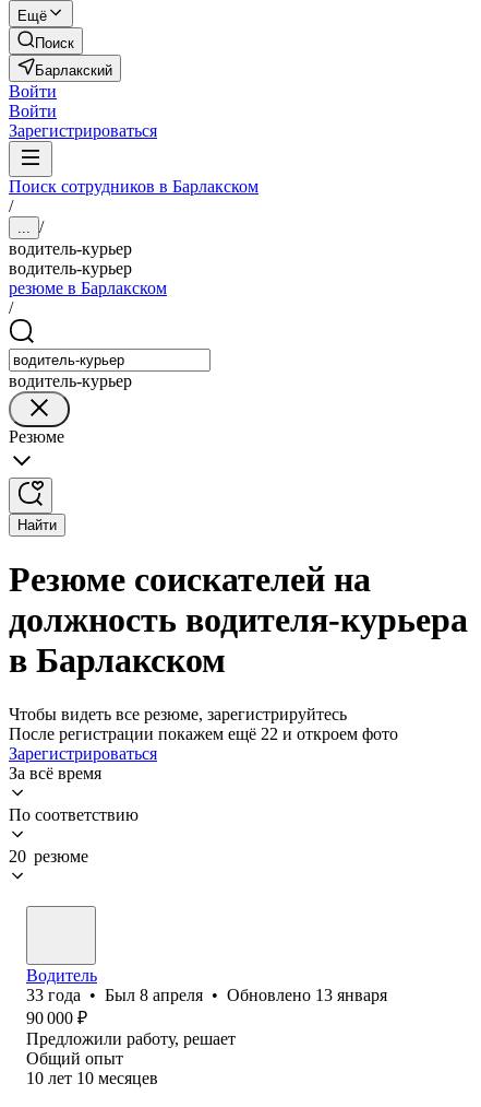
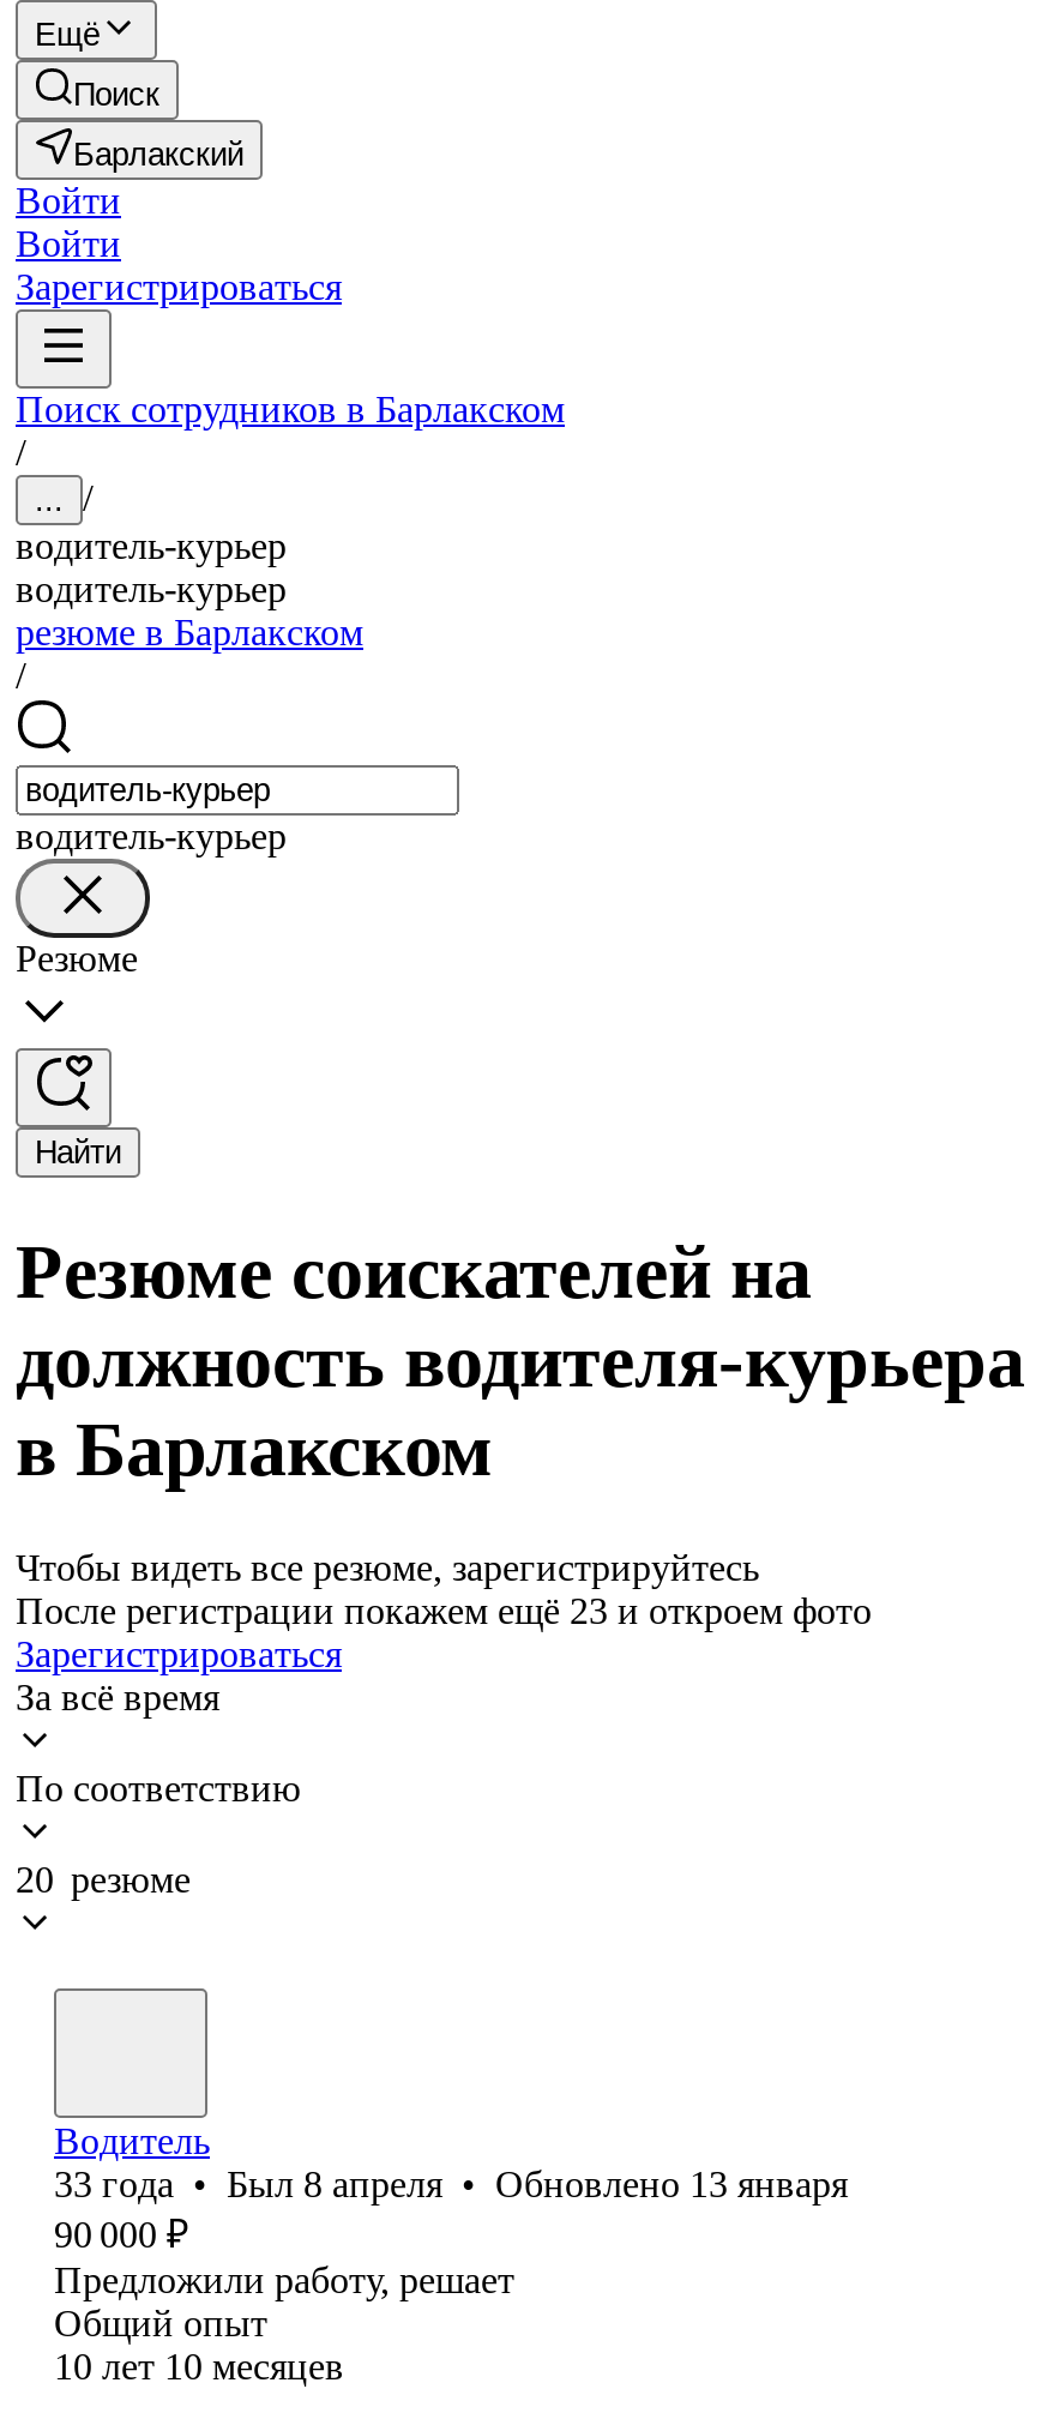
- После регистрации покажем ещё 22 и откроем фото
+ После регистрации покажем ещё 23 и откроем фото
